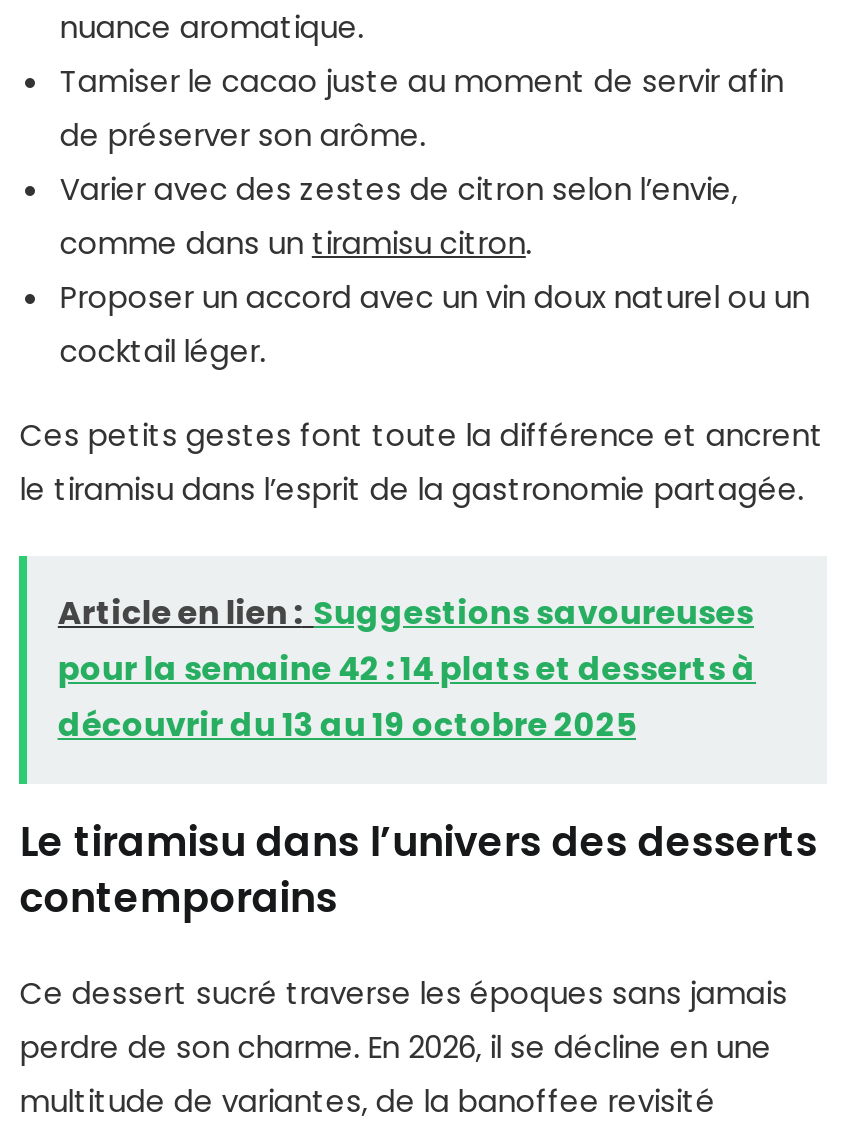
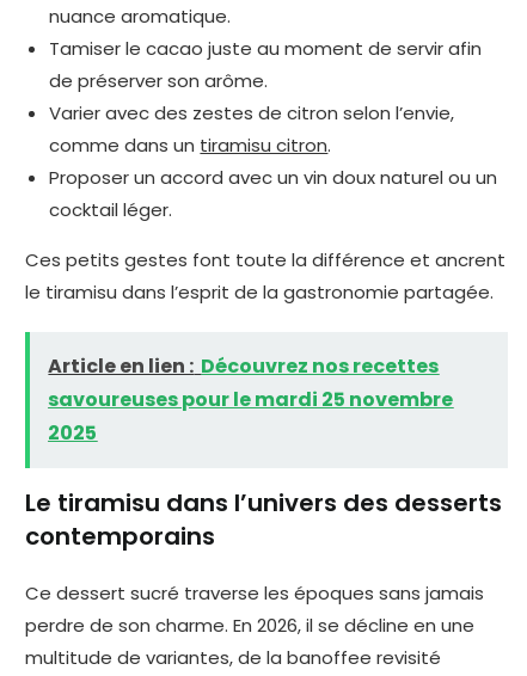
- Article en lien : Suggestions savoureuses
- pour la semaine 42 : 14 plats et desserts à
- découvrir du 13 au 19 octobre 2025
+ Article en lien : Découvrez nos recettes
+ savoureuses pour le mardi 25 novembre
+ 2025
